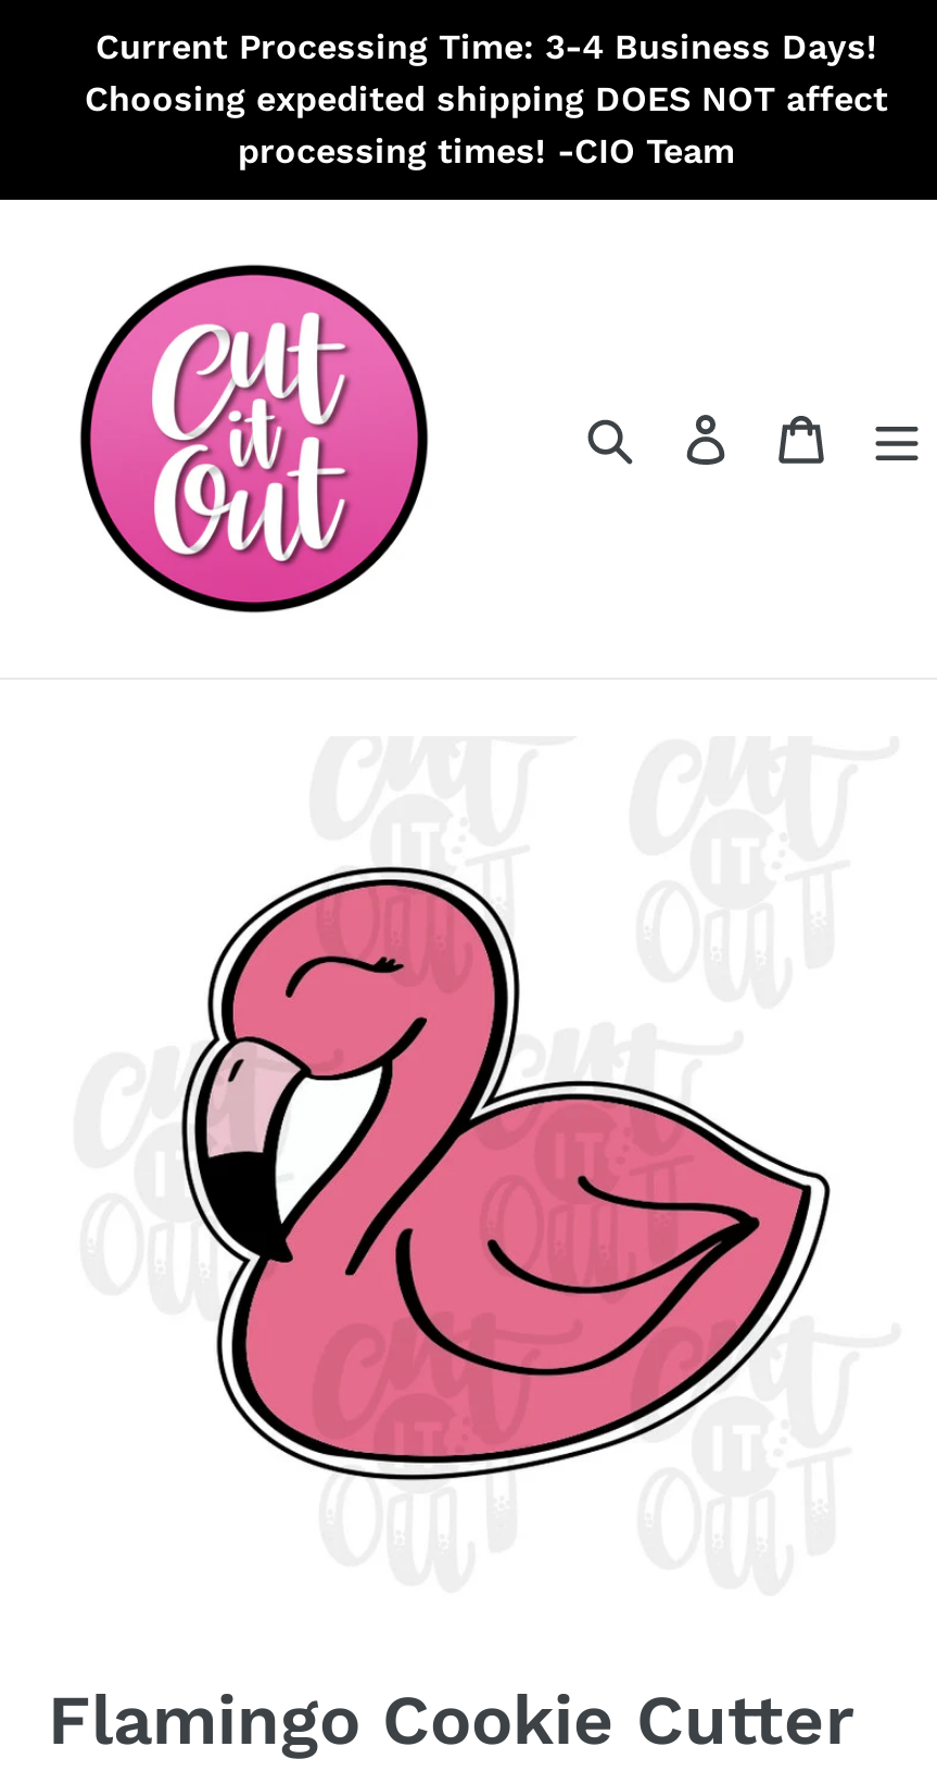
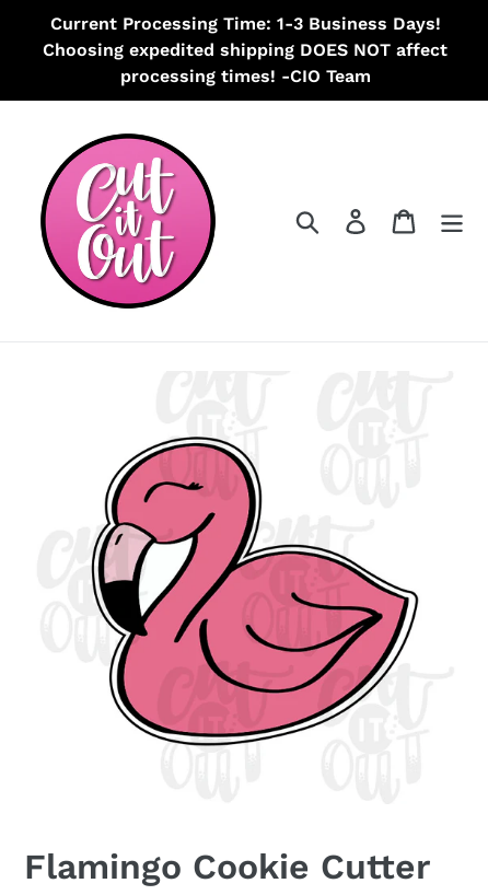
- Current Processing Time: 3-4 Business Days!
+ Current Processing Time: 1-3 Business Days!
